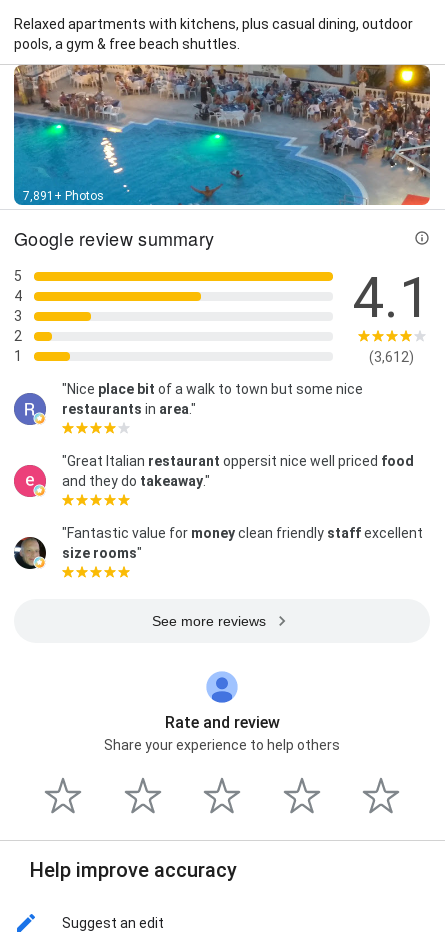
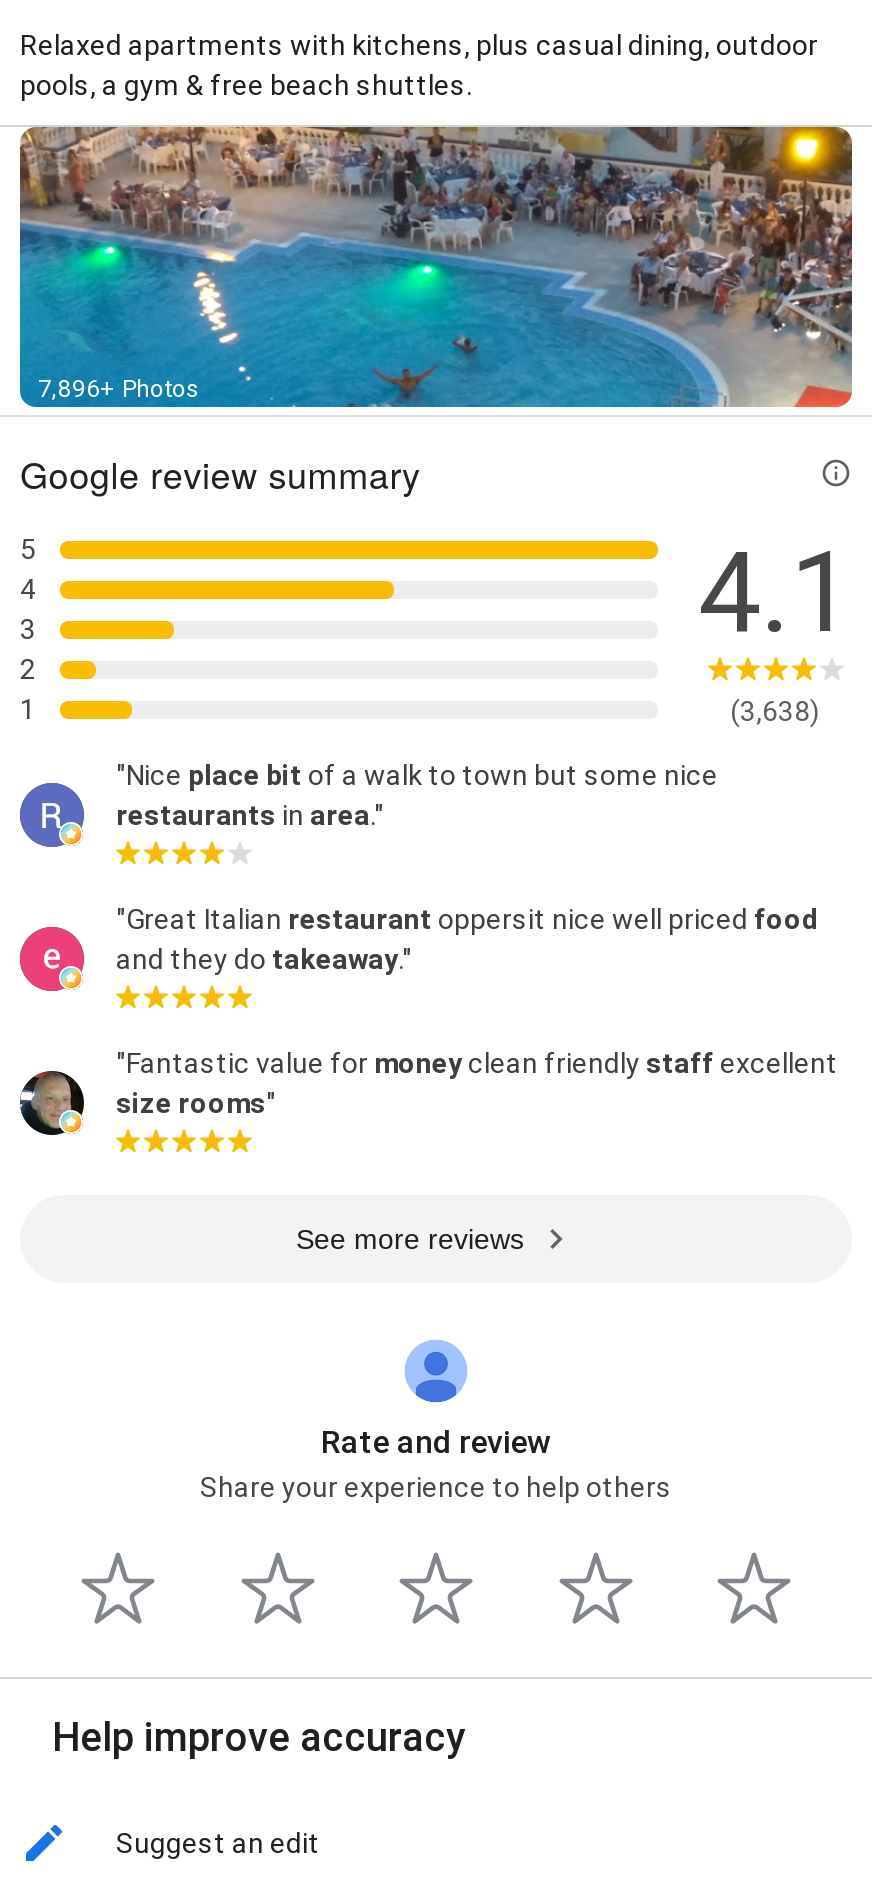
- 7,891+ Photos
+ 7,896+ Photos

- (3,612)
+ (3,638)
